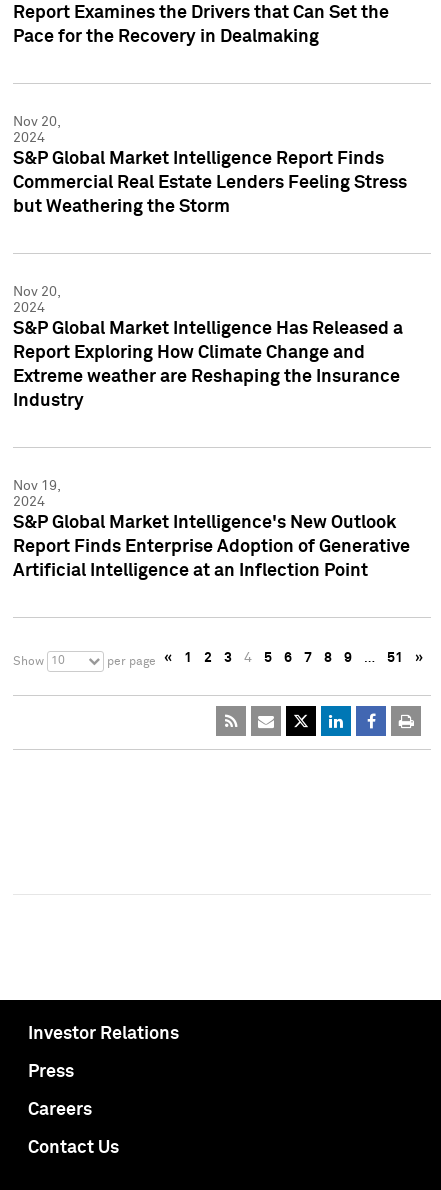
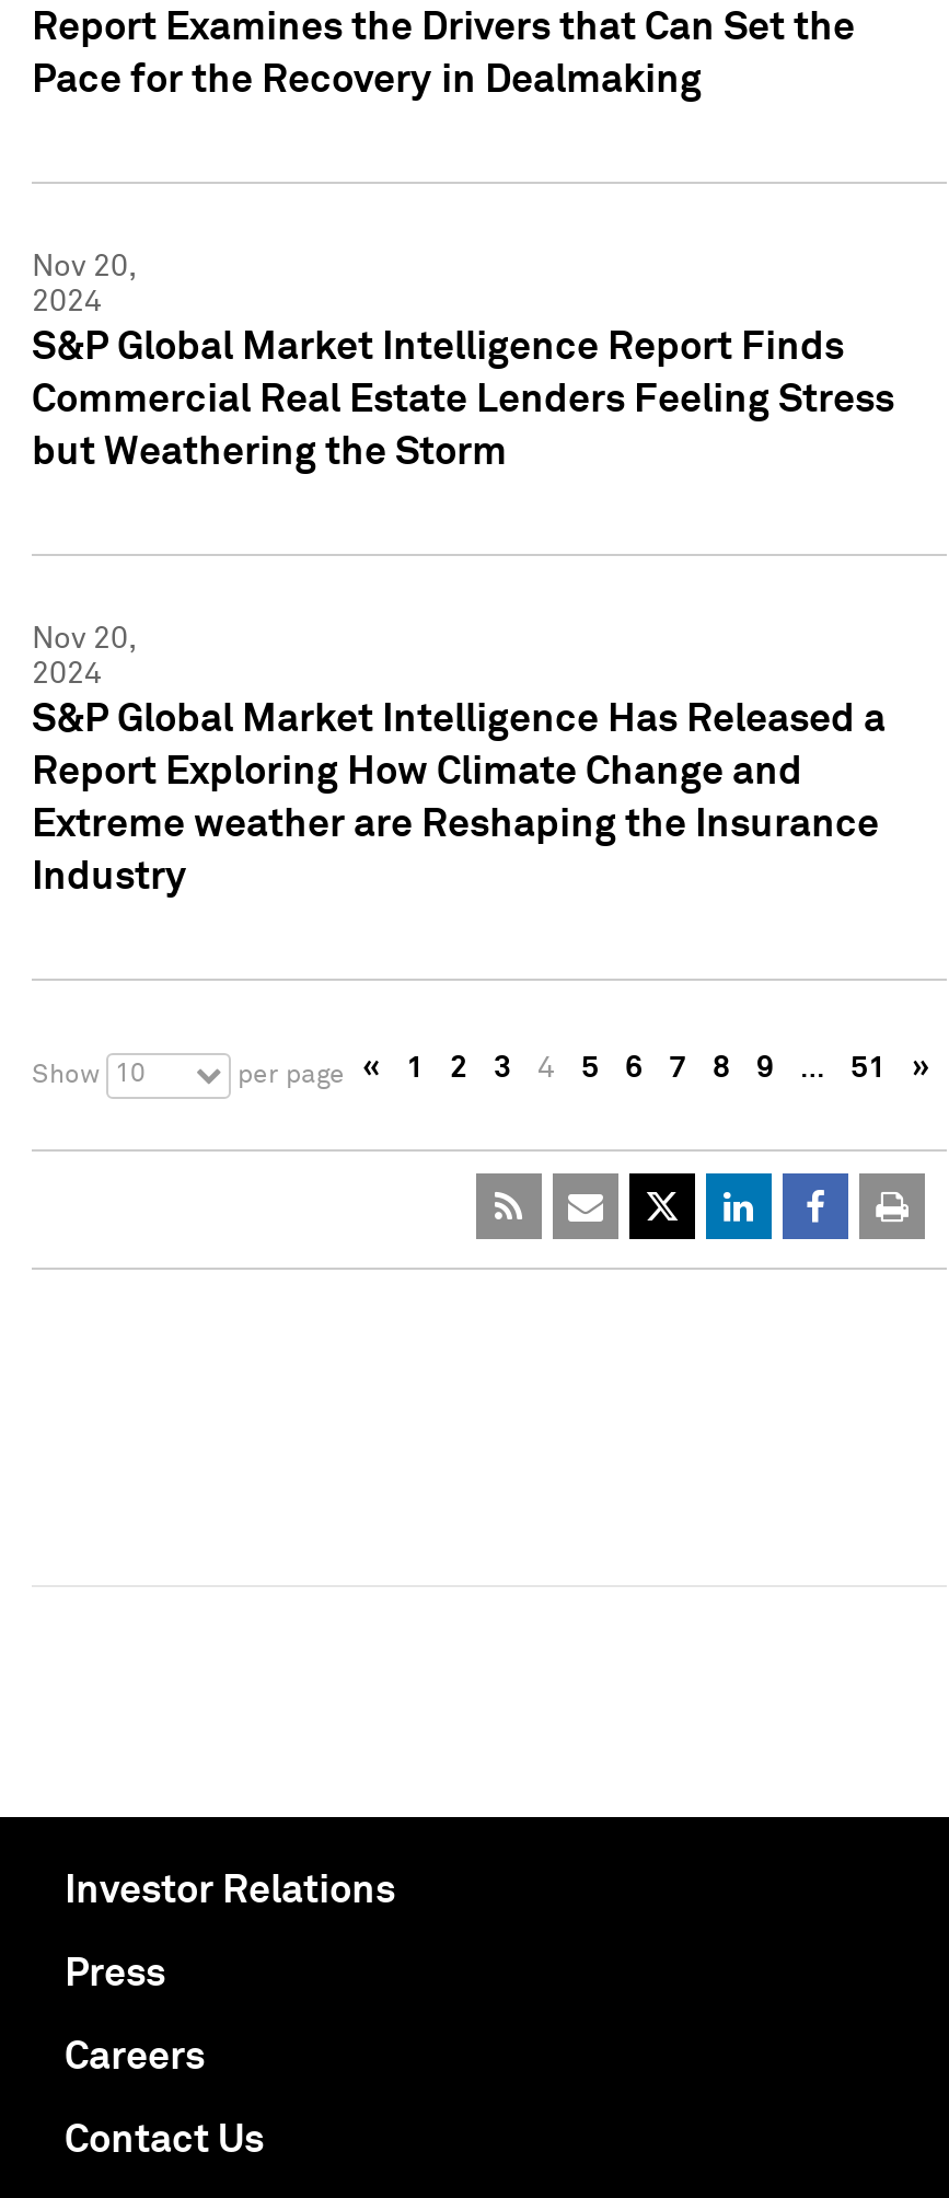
- Nov 19,
- 2024
- S&P Global Market Intelligence's New Outlook
- Report Finds Enterprise Adoption of Generative
- Artificial Intelligence at an Inflection Point
